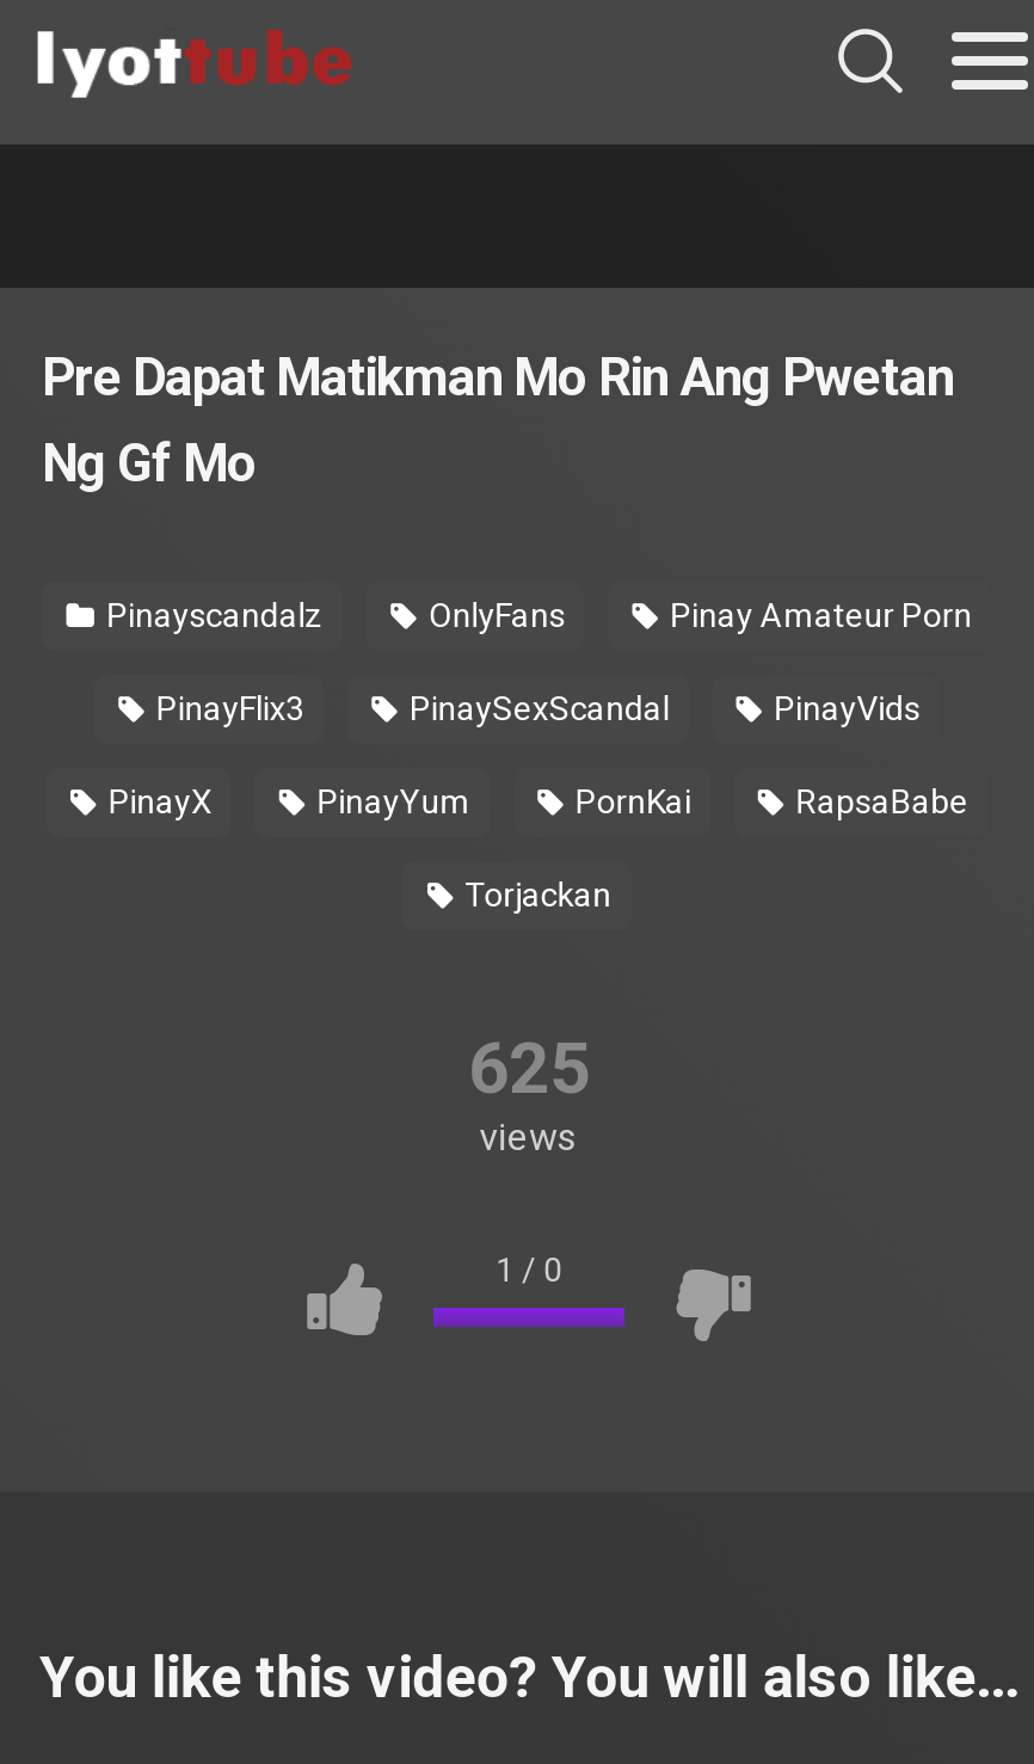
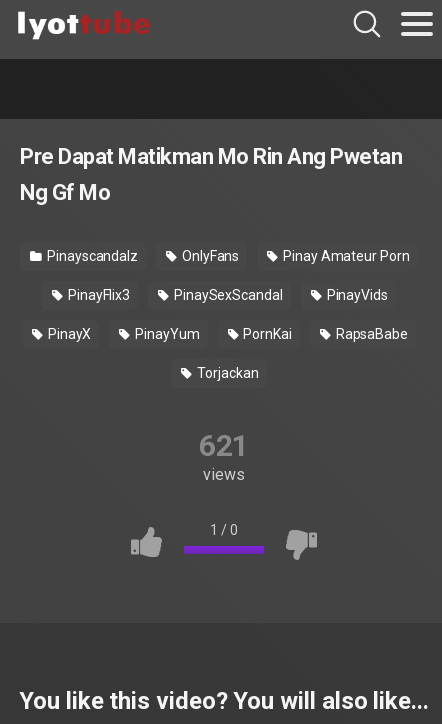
- 625
+ 621
